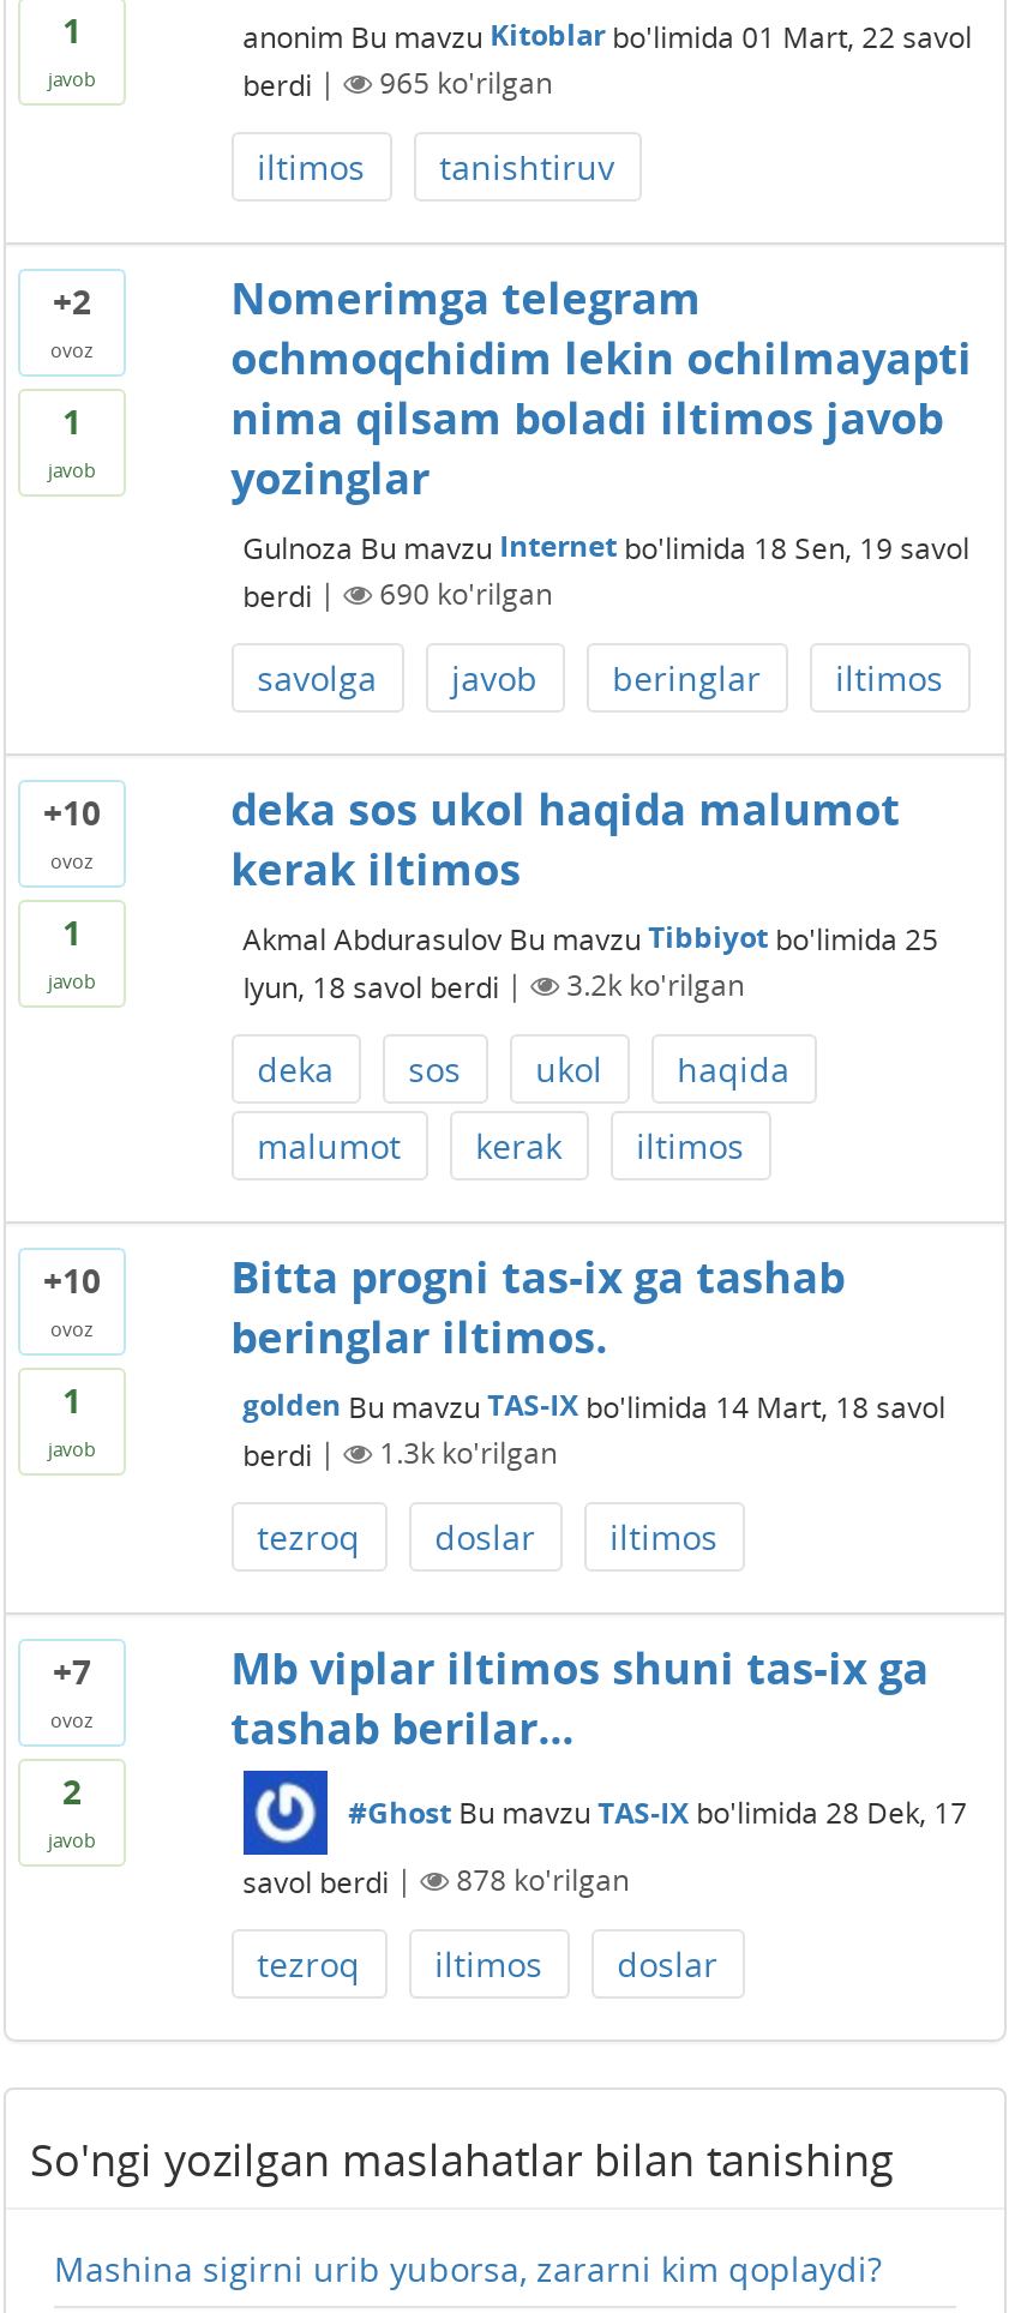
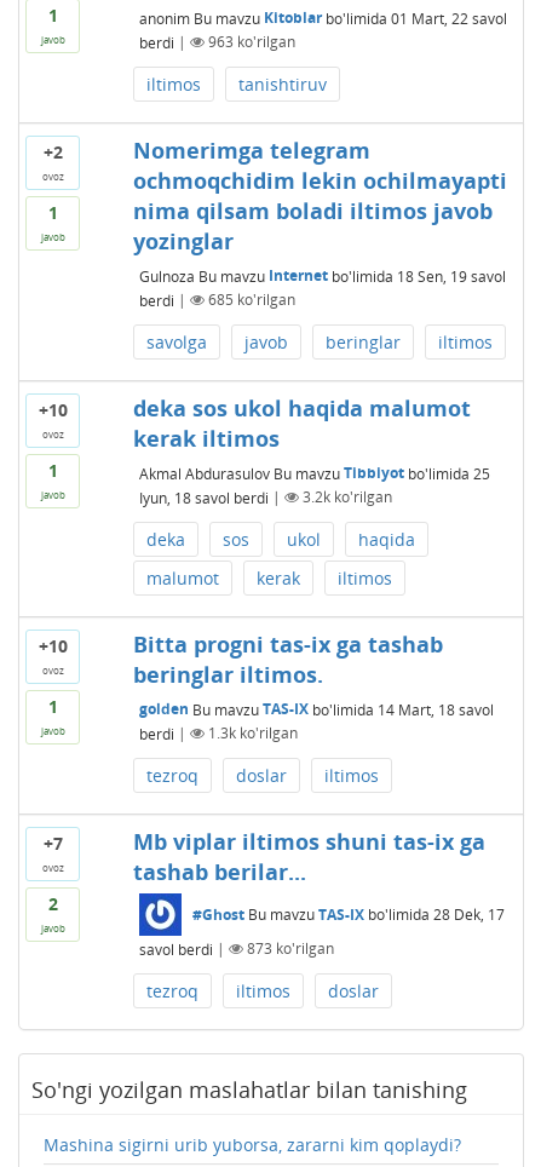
- 965 ko'rilgan
+ 963 ko'rilgan

- 690 ko'rilgan
+ 685 ko'rilgan

- 878 ko'rilgan
+ 873 ko'rilgan
